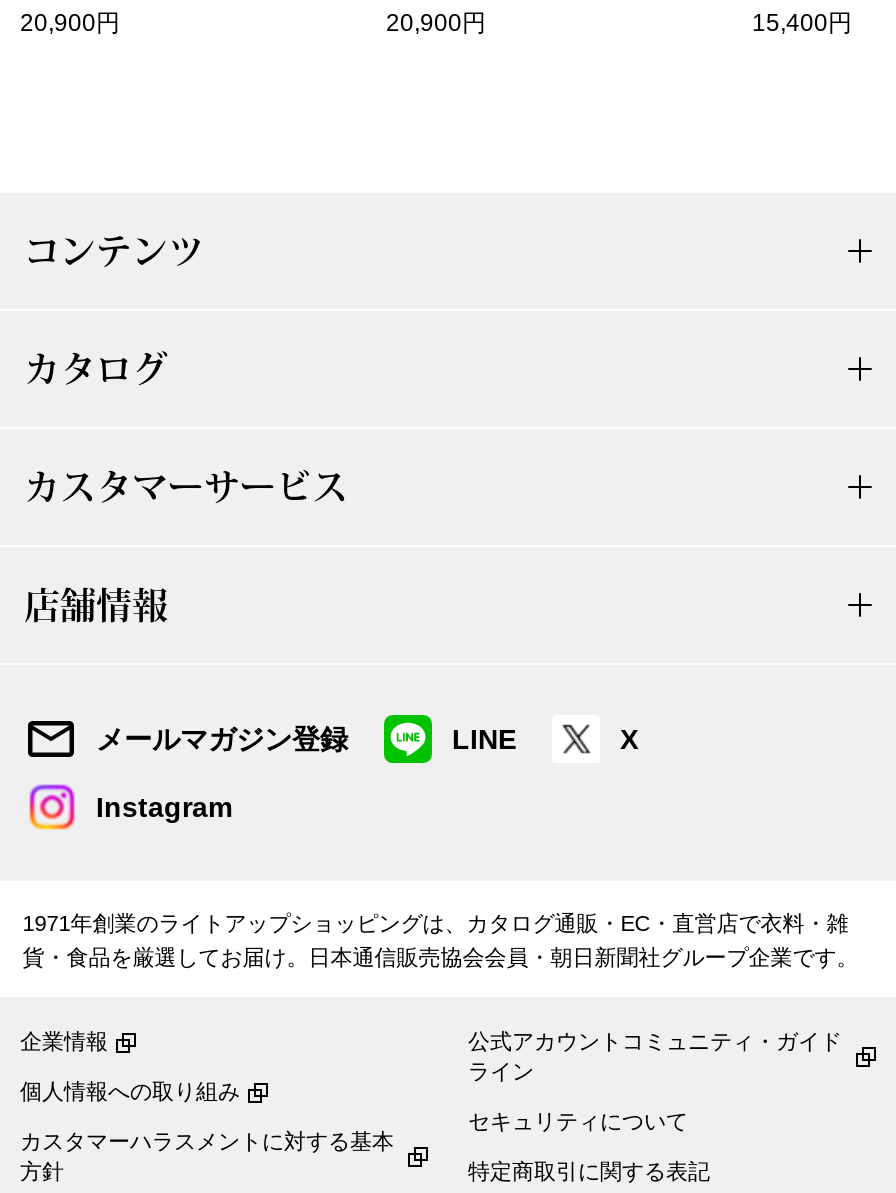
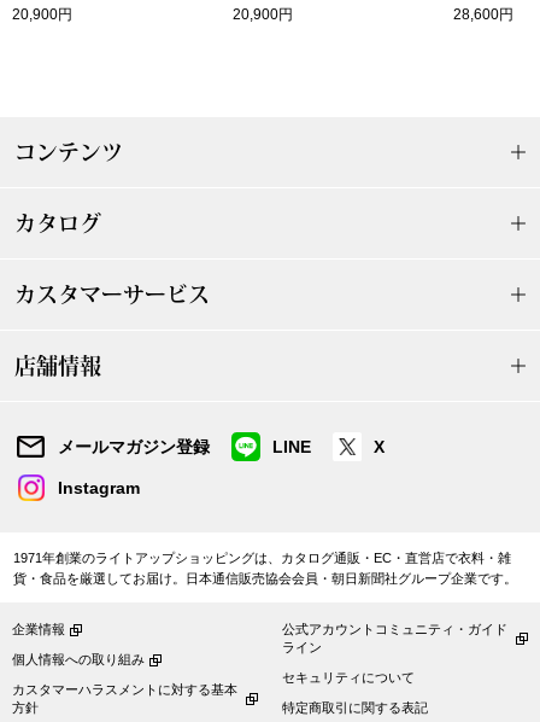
- 15,400円
+ 28,600円
